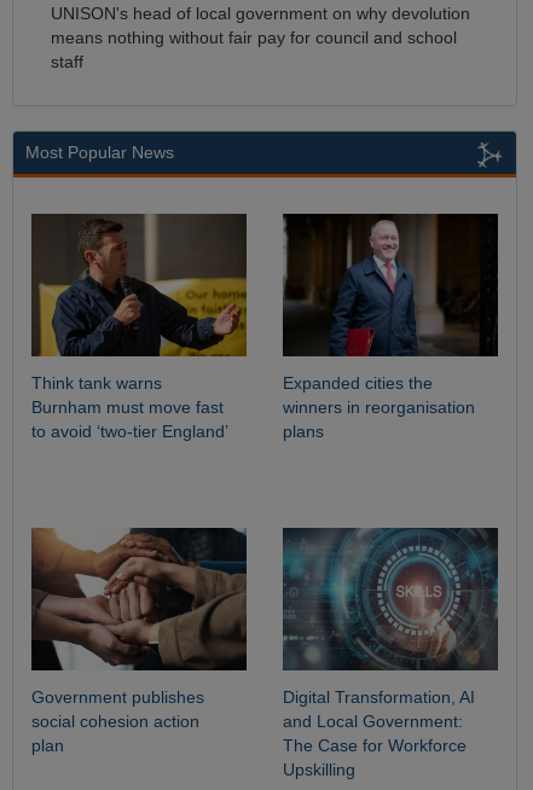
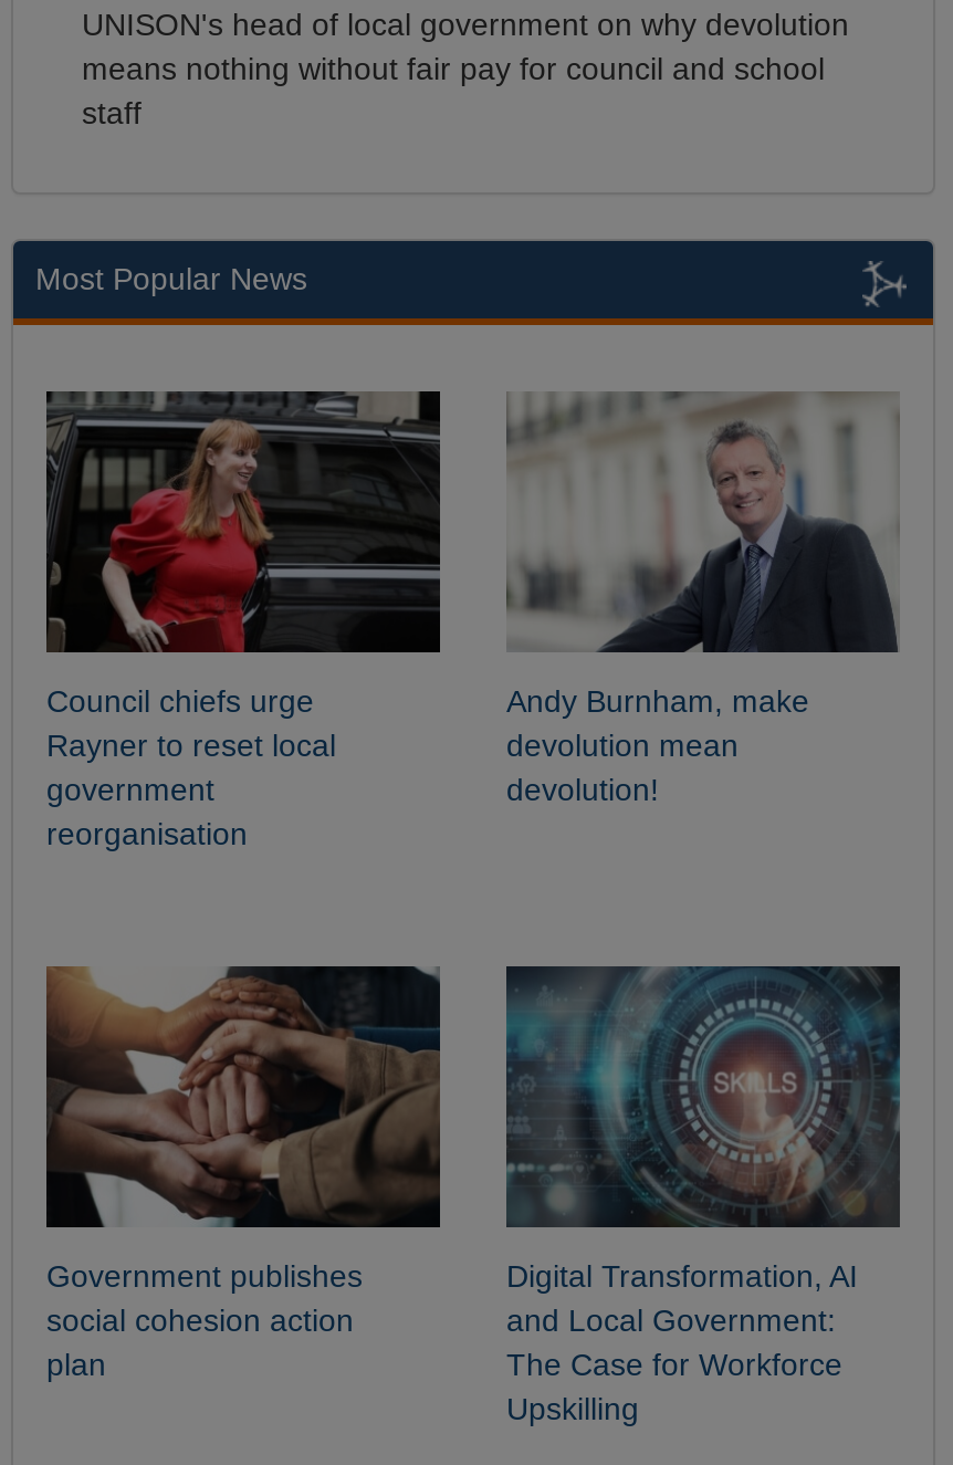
- [image]
- Think tank warns
- Burnham must move fast
- to avoid ‘two-tier England’
+ [image]
+ Council chiefs urge
+ Rayner to reset local
+ government
+ reorganisation

- [image]
- Expanded cities the
- winners in reorganisation
- plans
+ [image]
+ Andy Burnham, make
+ devolution mean
+ devolution!
